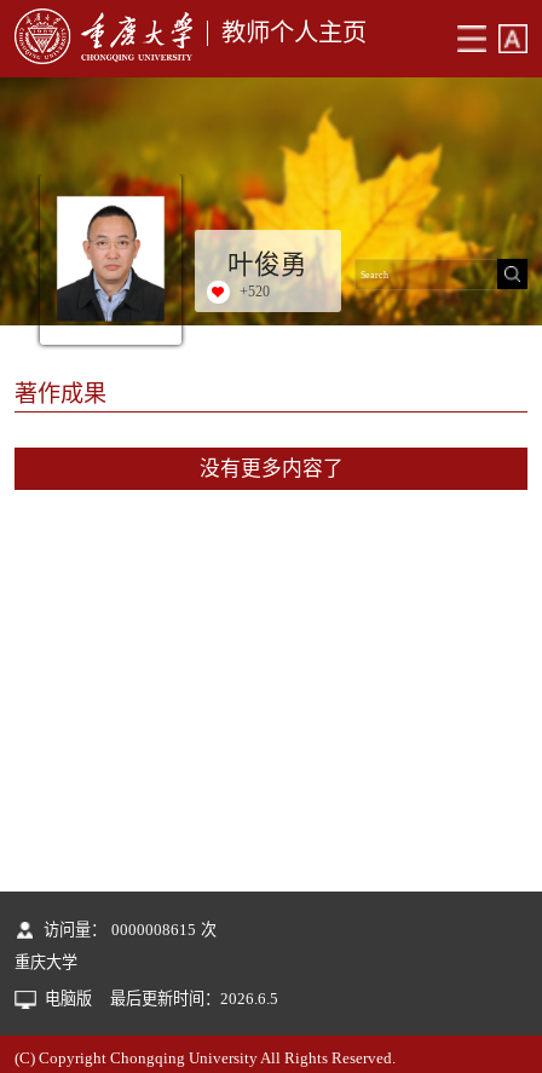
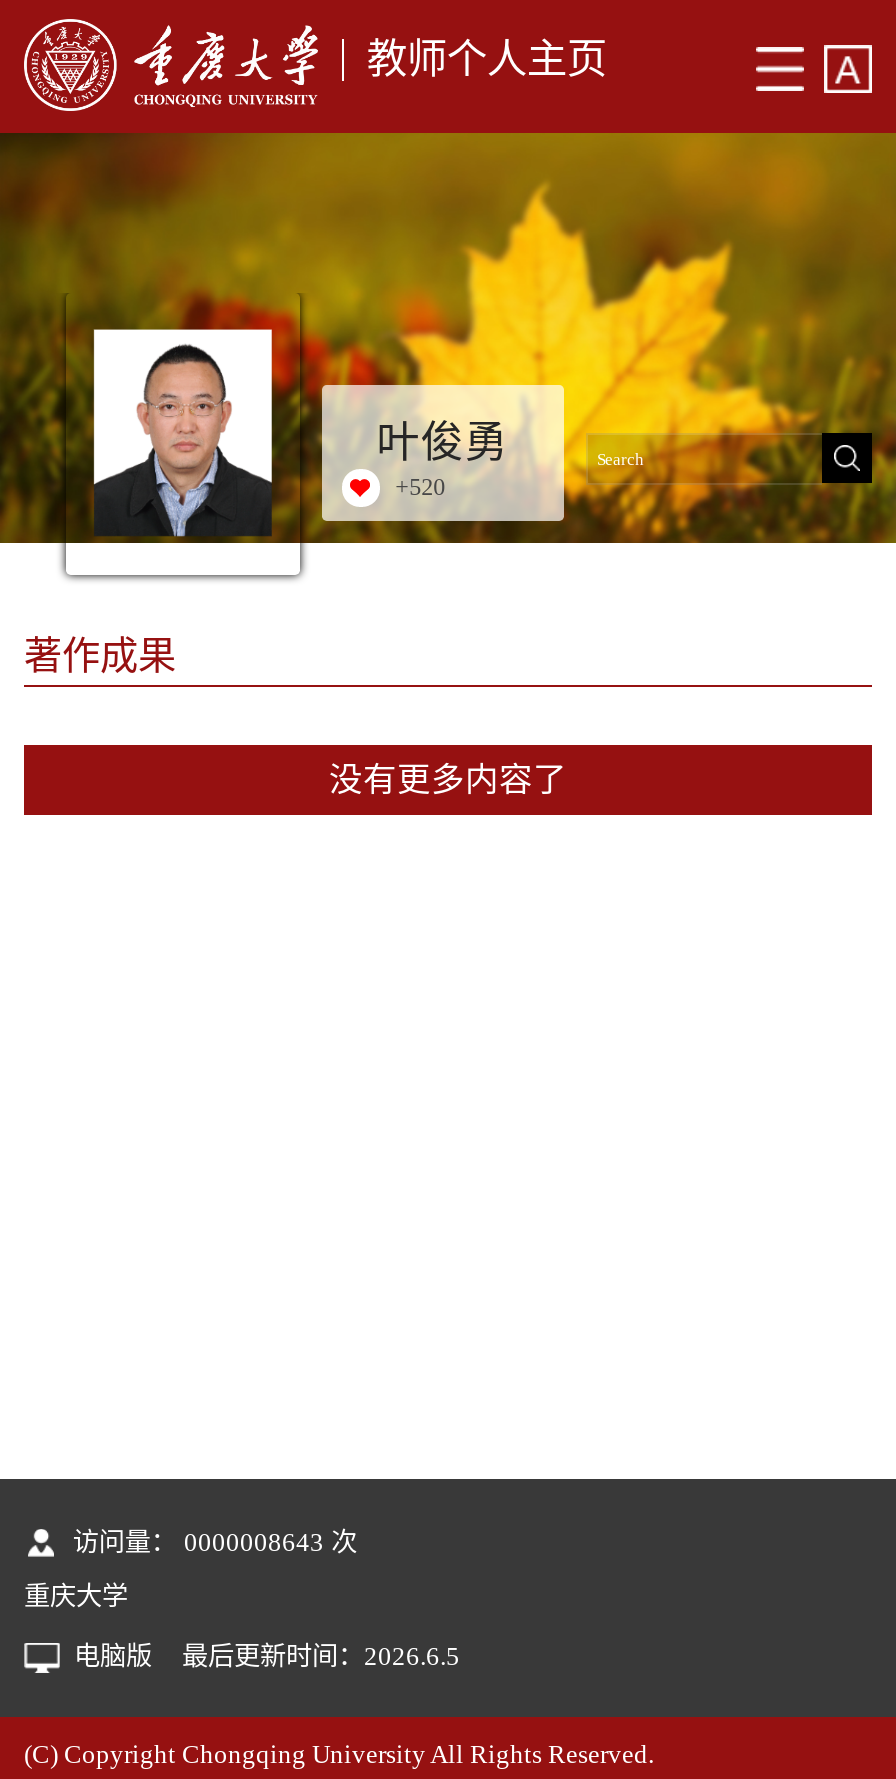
- 访问量： 0000008615 次
+ 访问量： 0000008643 次
